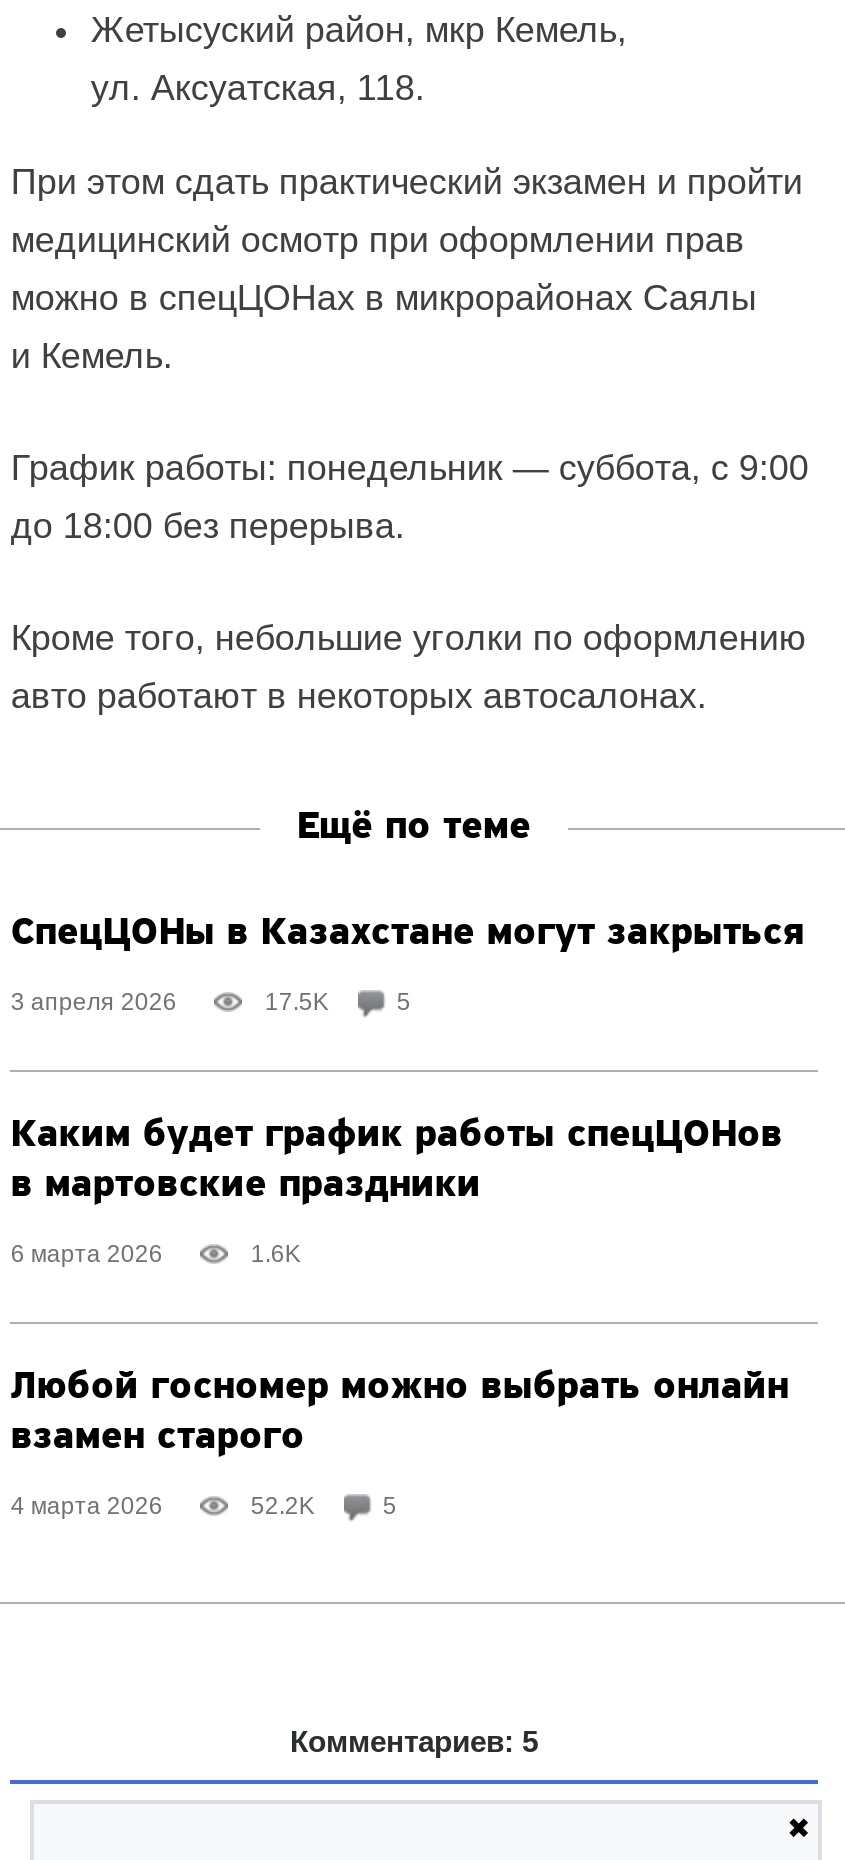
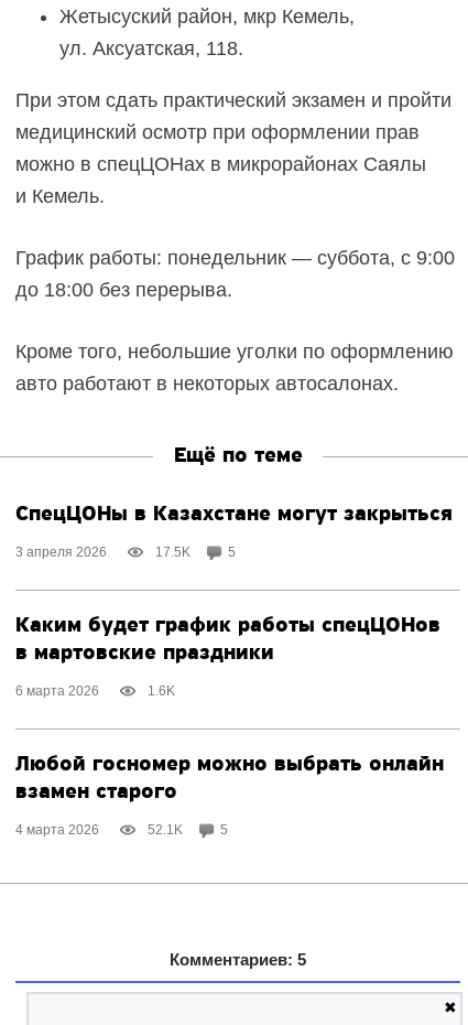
- 52.2K
+ 52.1K
